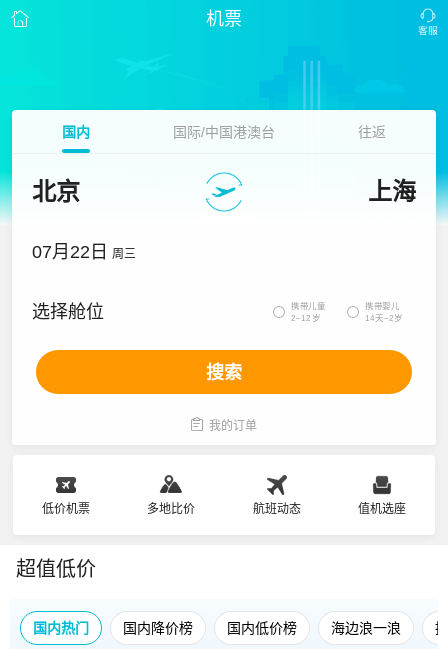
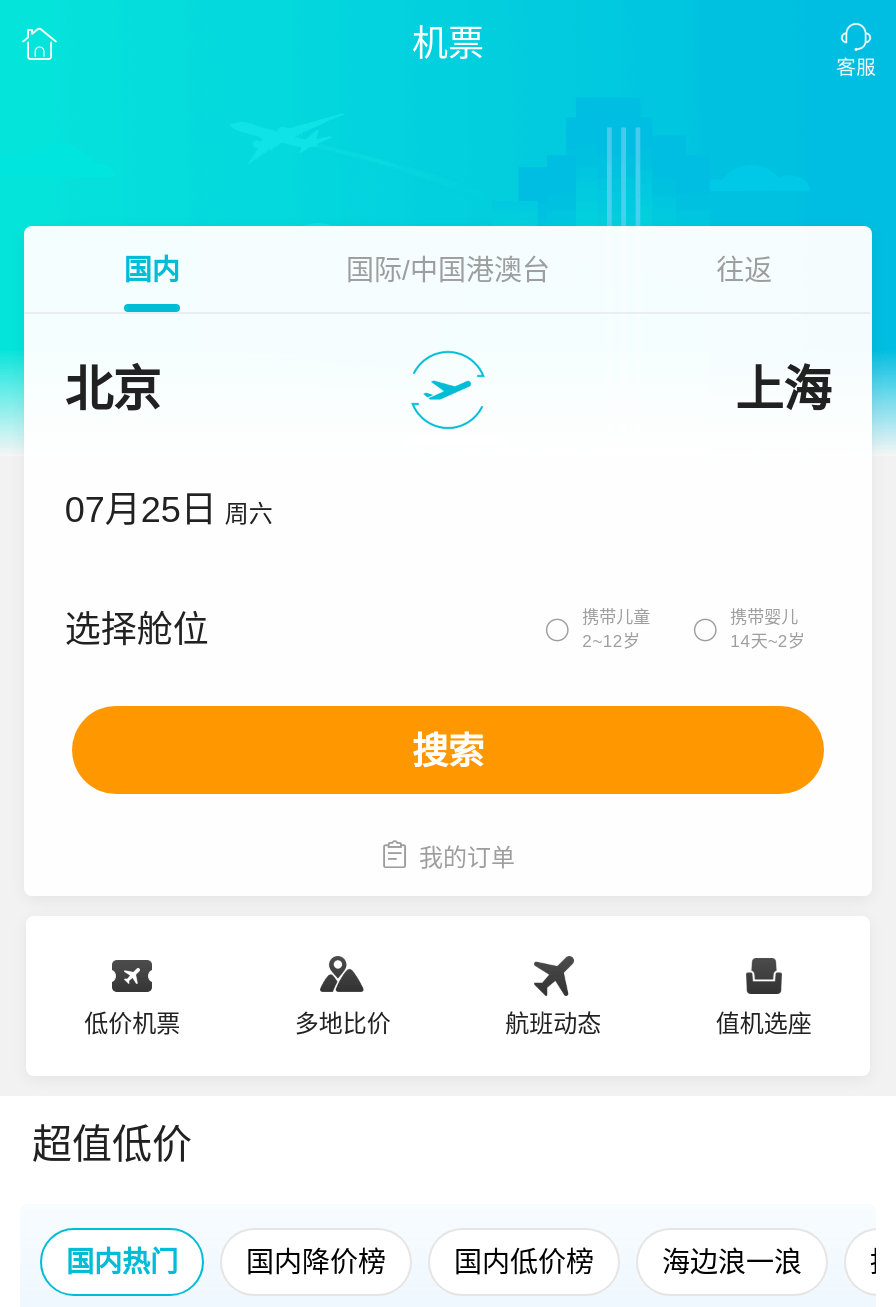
- 07月22日 周三
+ 07月25日 周六
